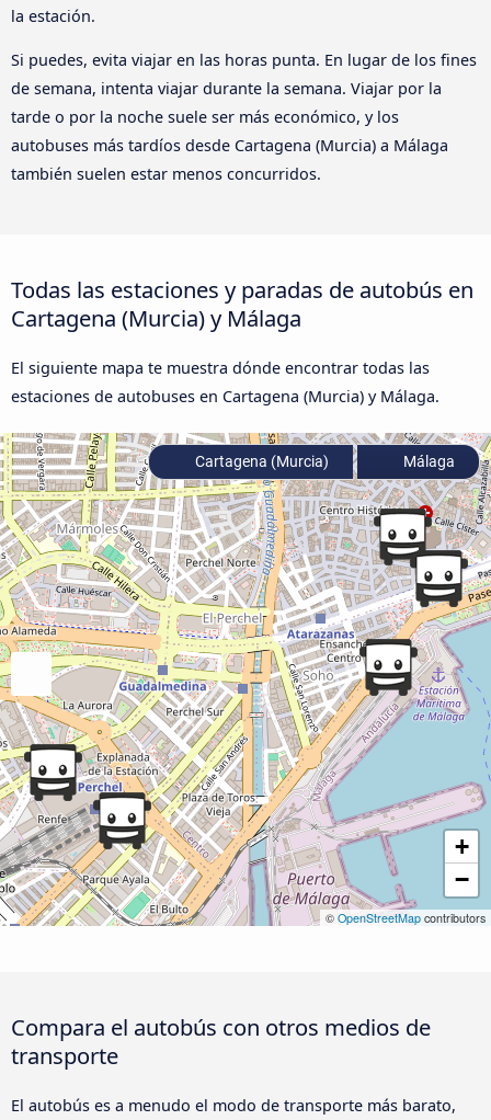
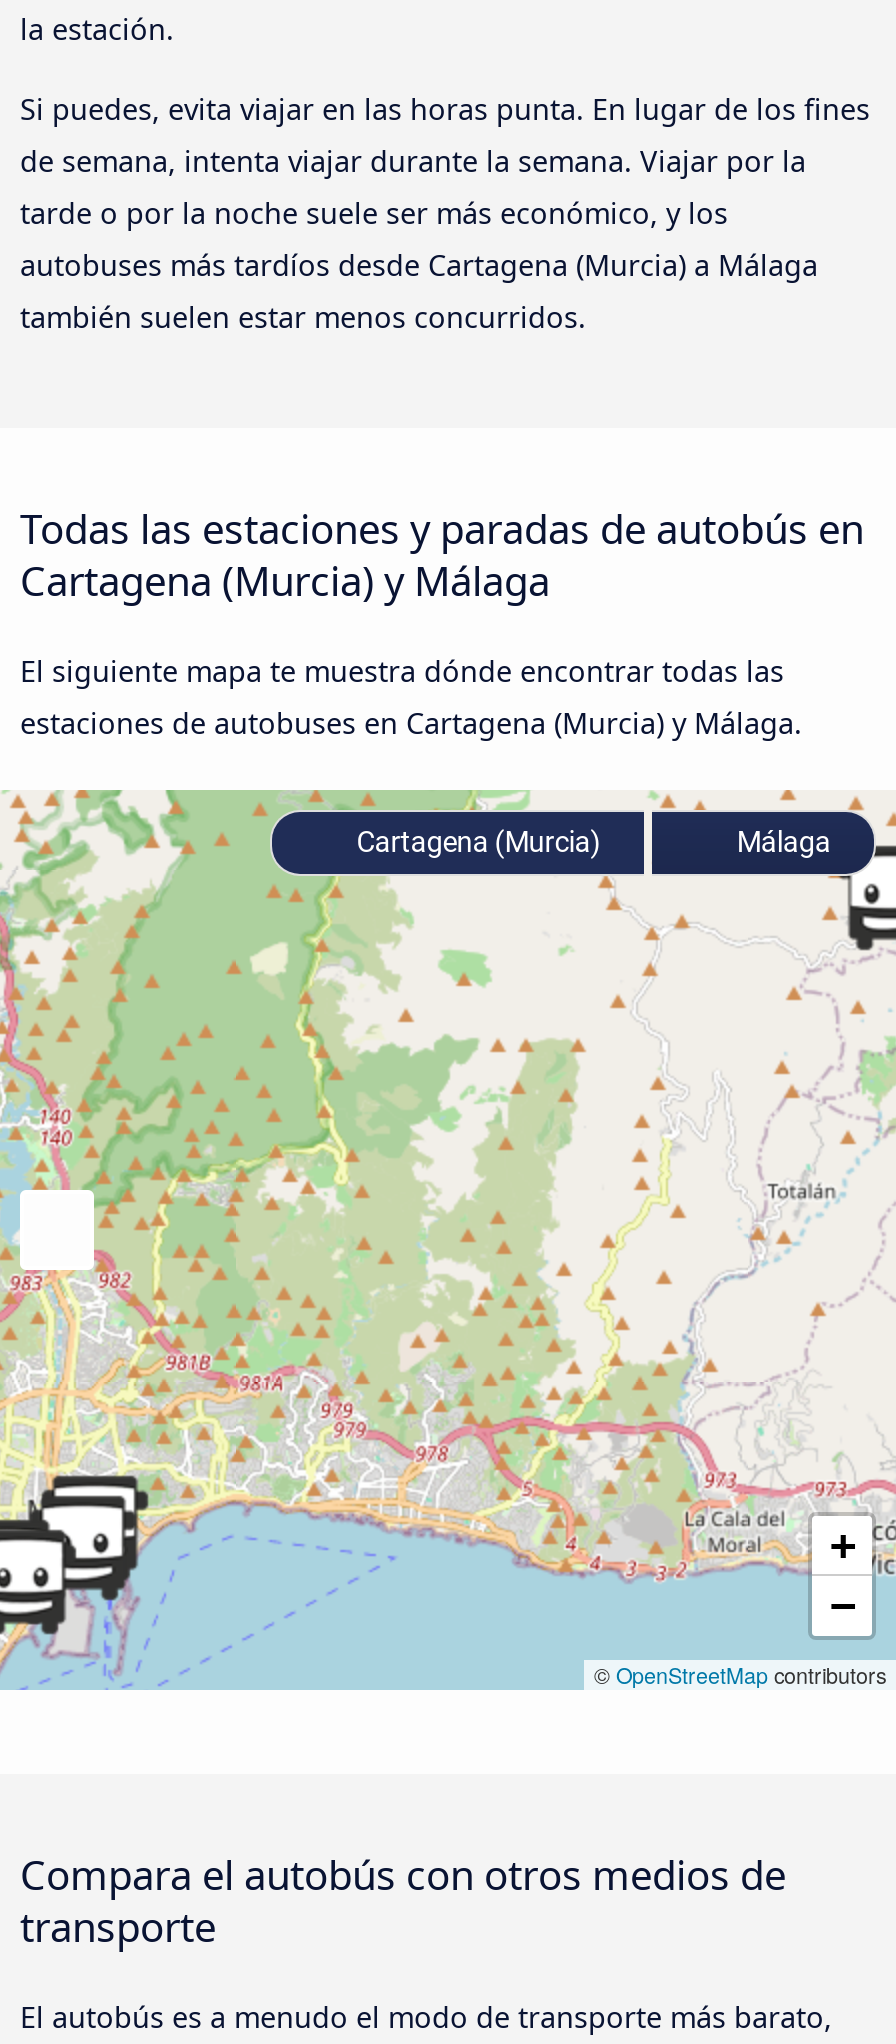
- [image]
+ [image]
